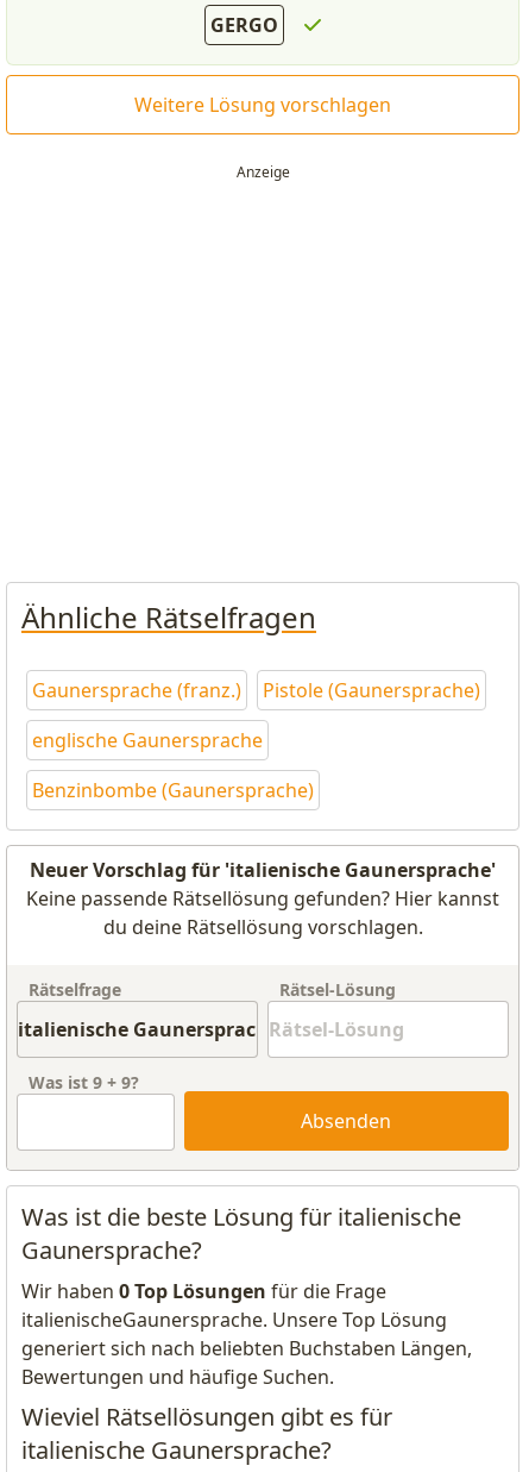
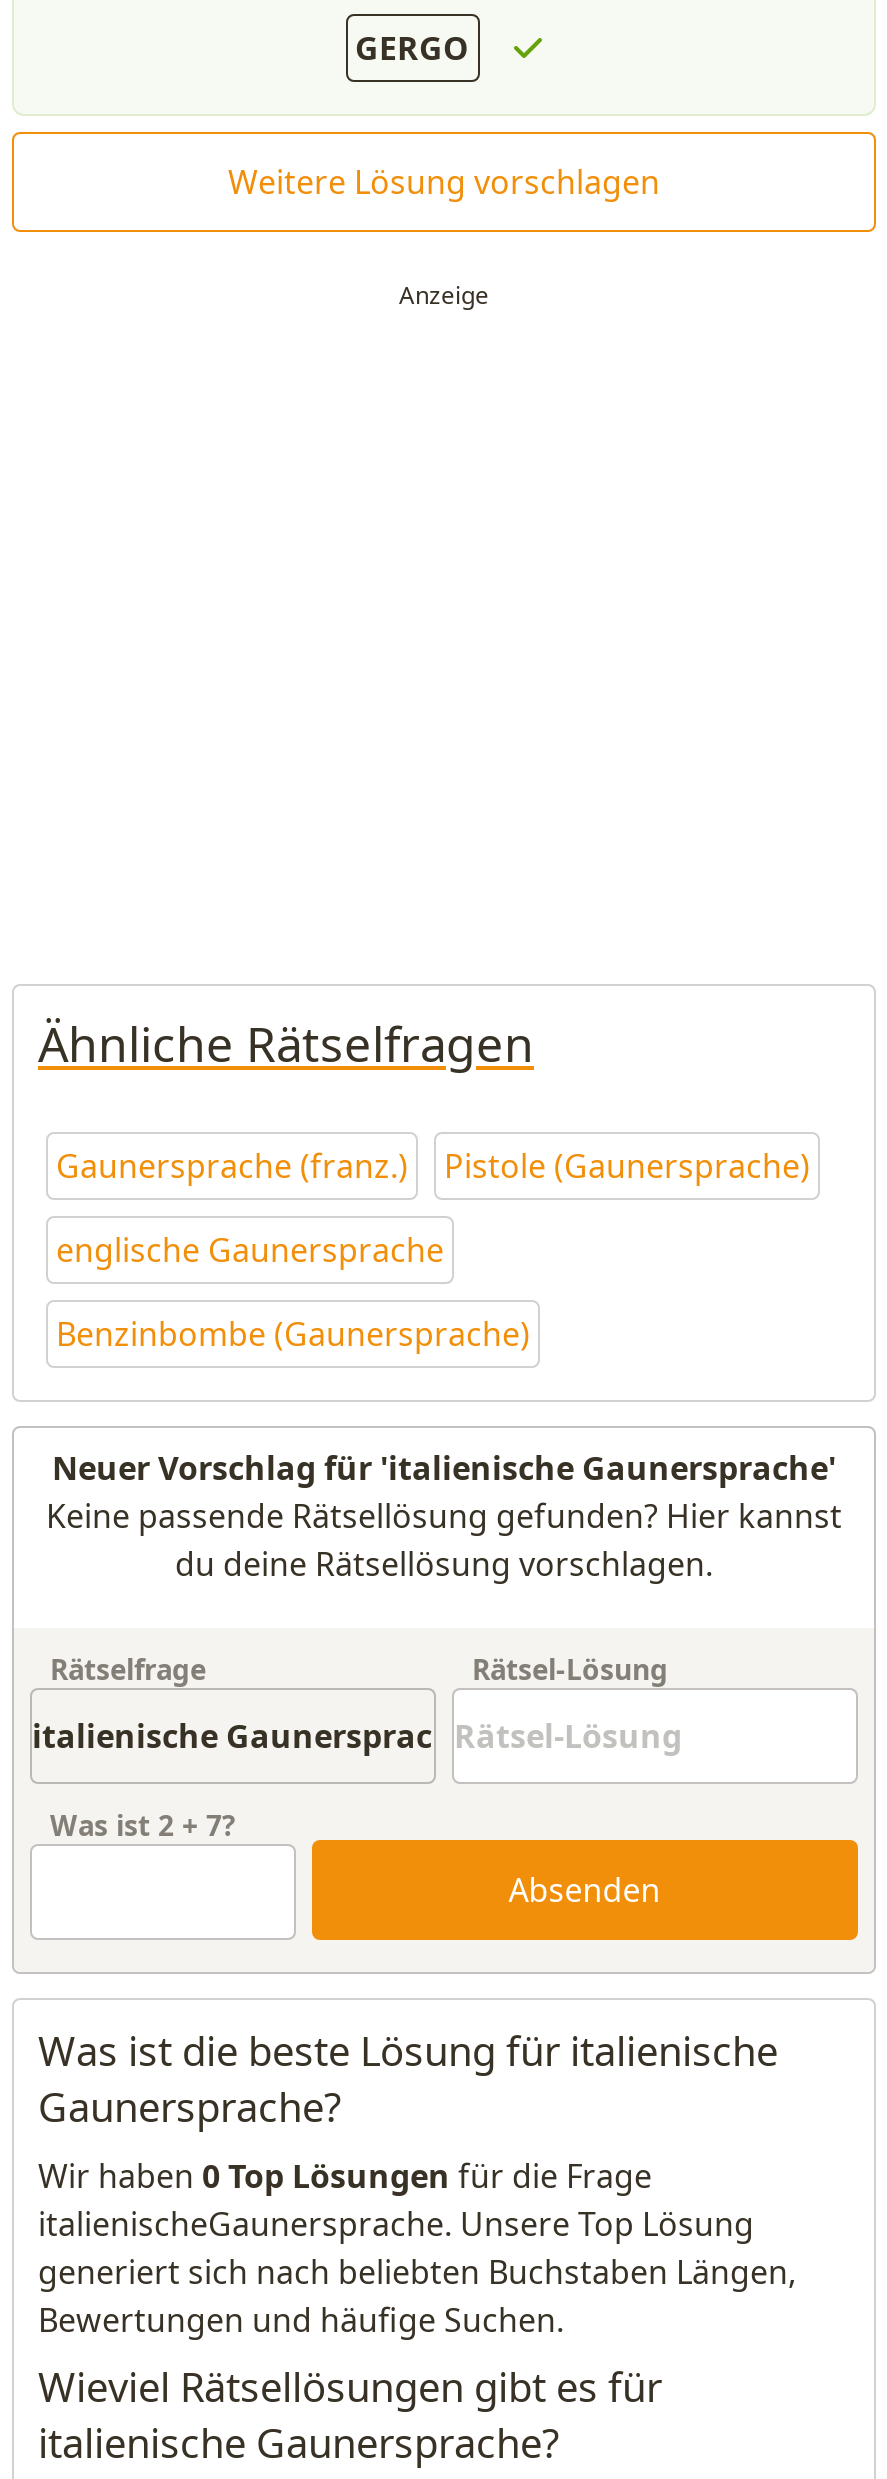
- Was ist 9 + 9?
+ Was ist 2 + 7?
